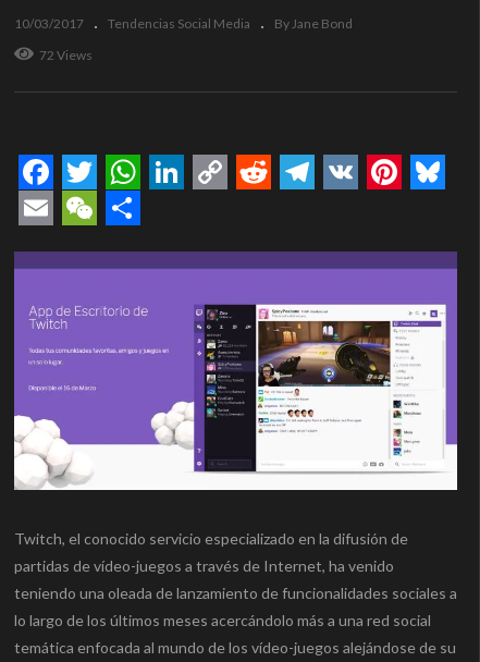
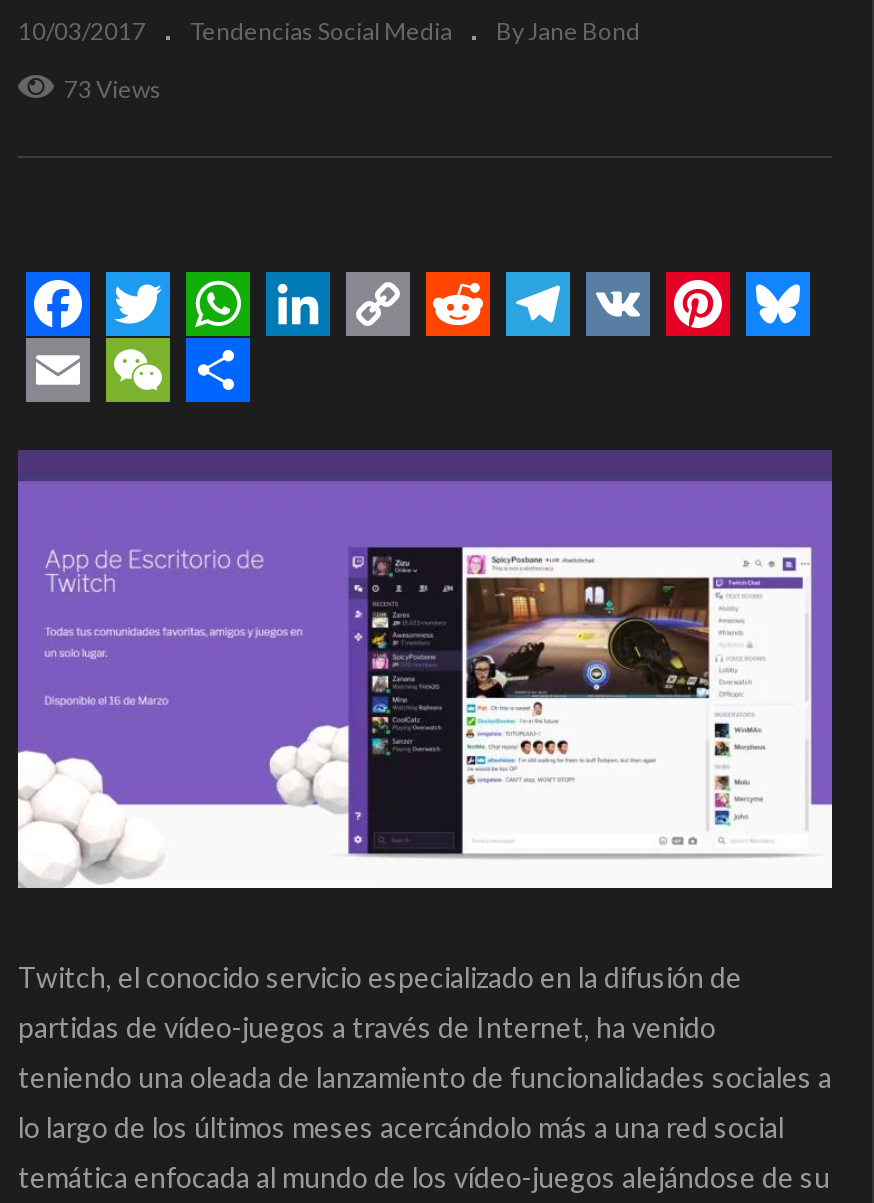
- 72 Views
+ 73 Views
